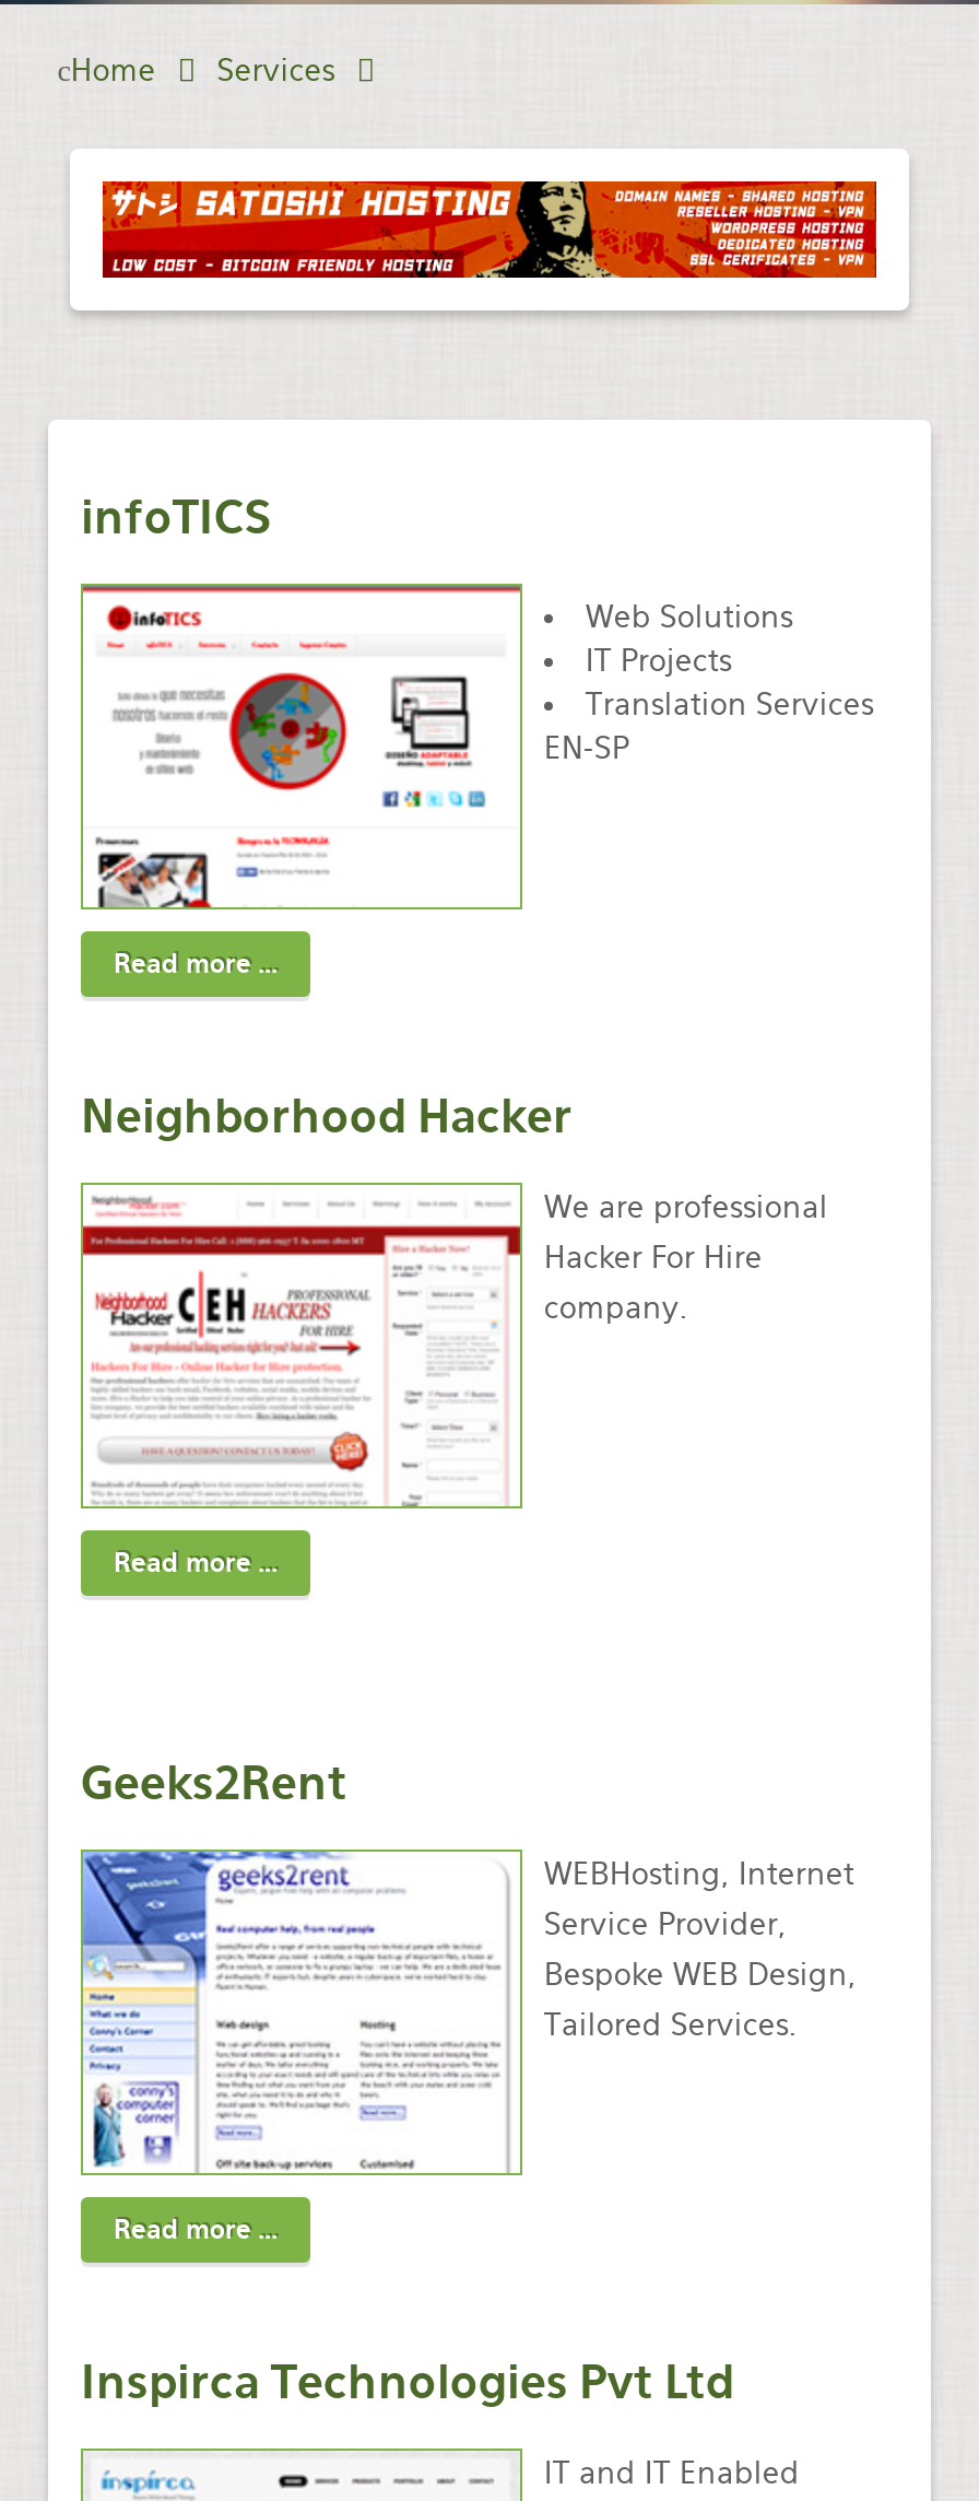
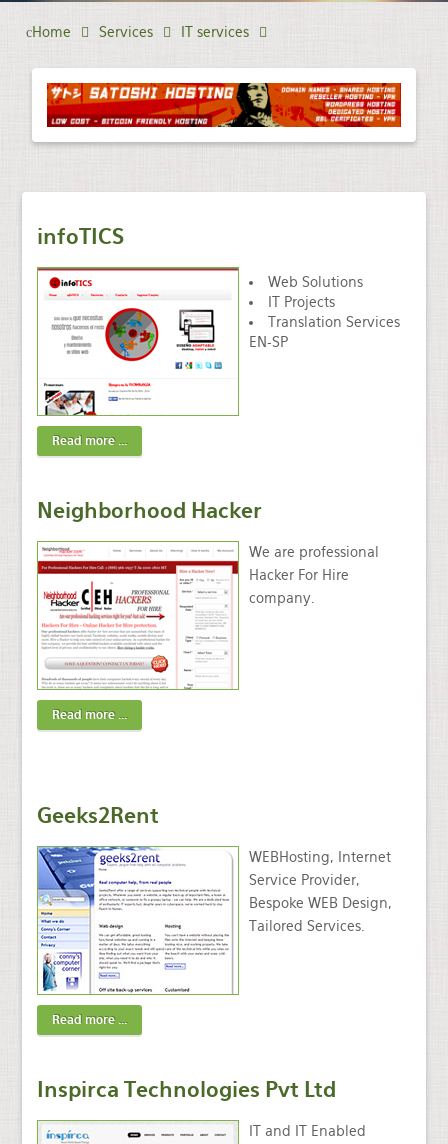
+ IT services
